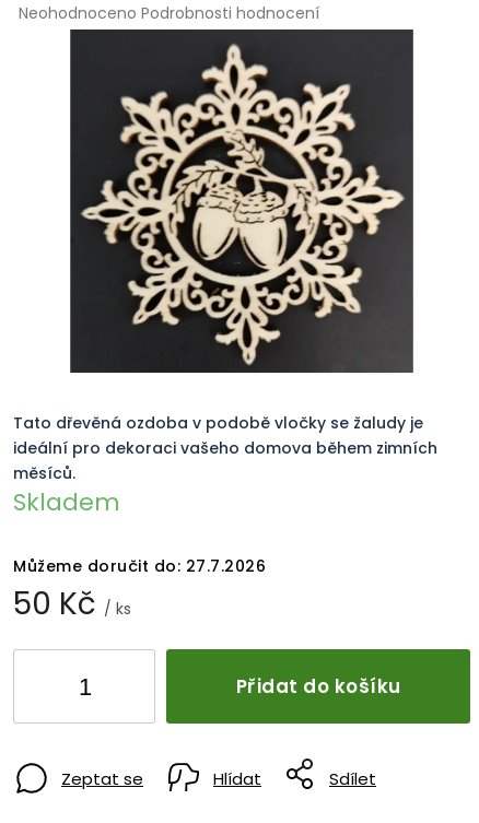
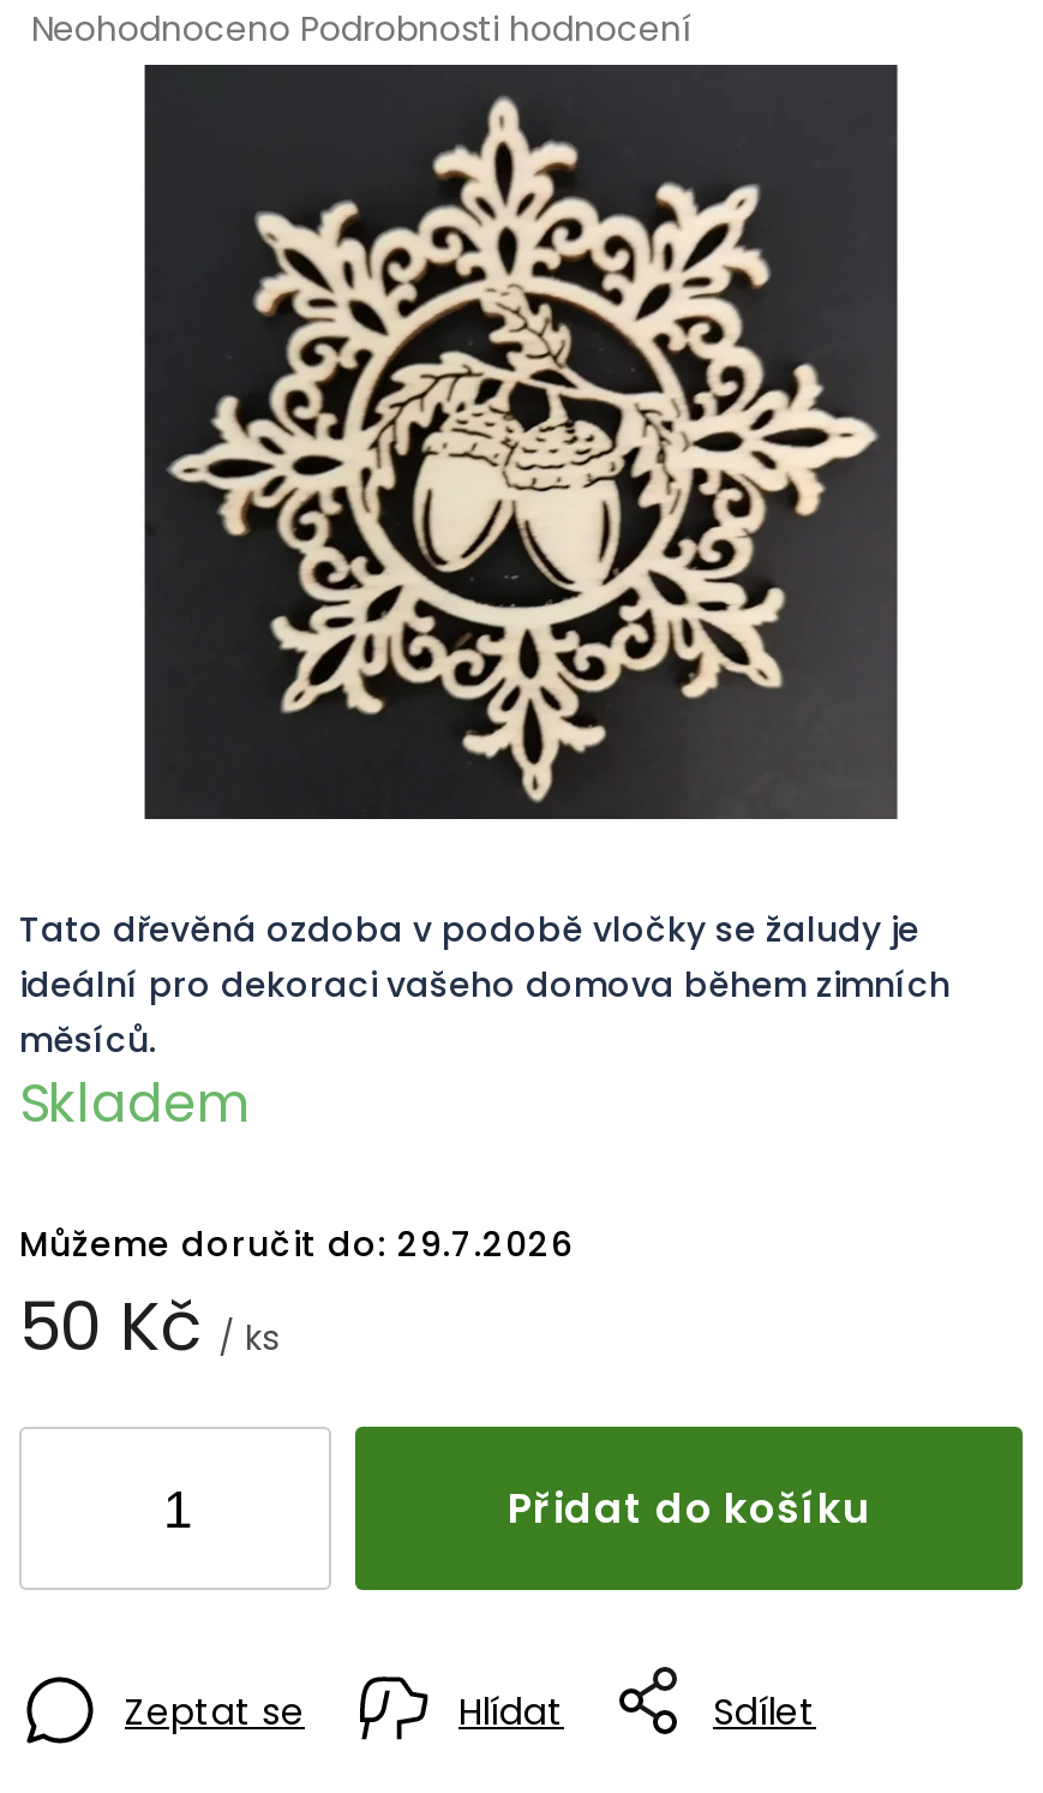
- Můžeme doručit do: 27.7.2026
+ Můžeme doručit do: 29.7.2026
